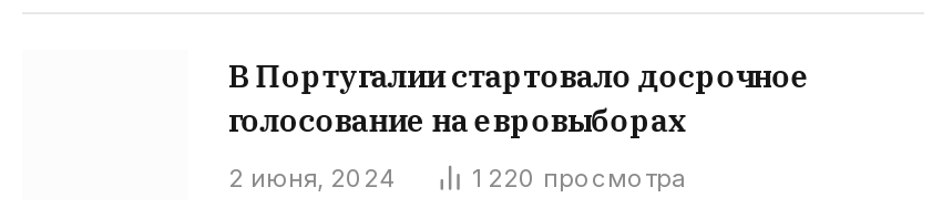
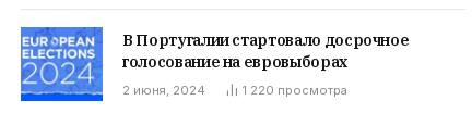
+ [image]
